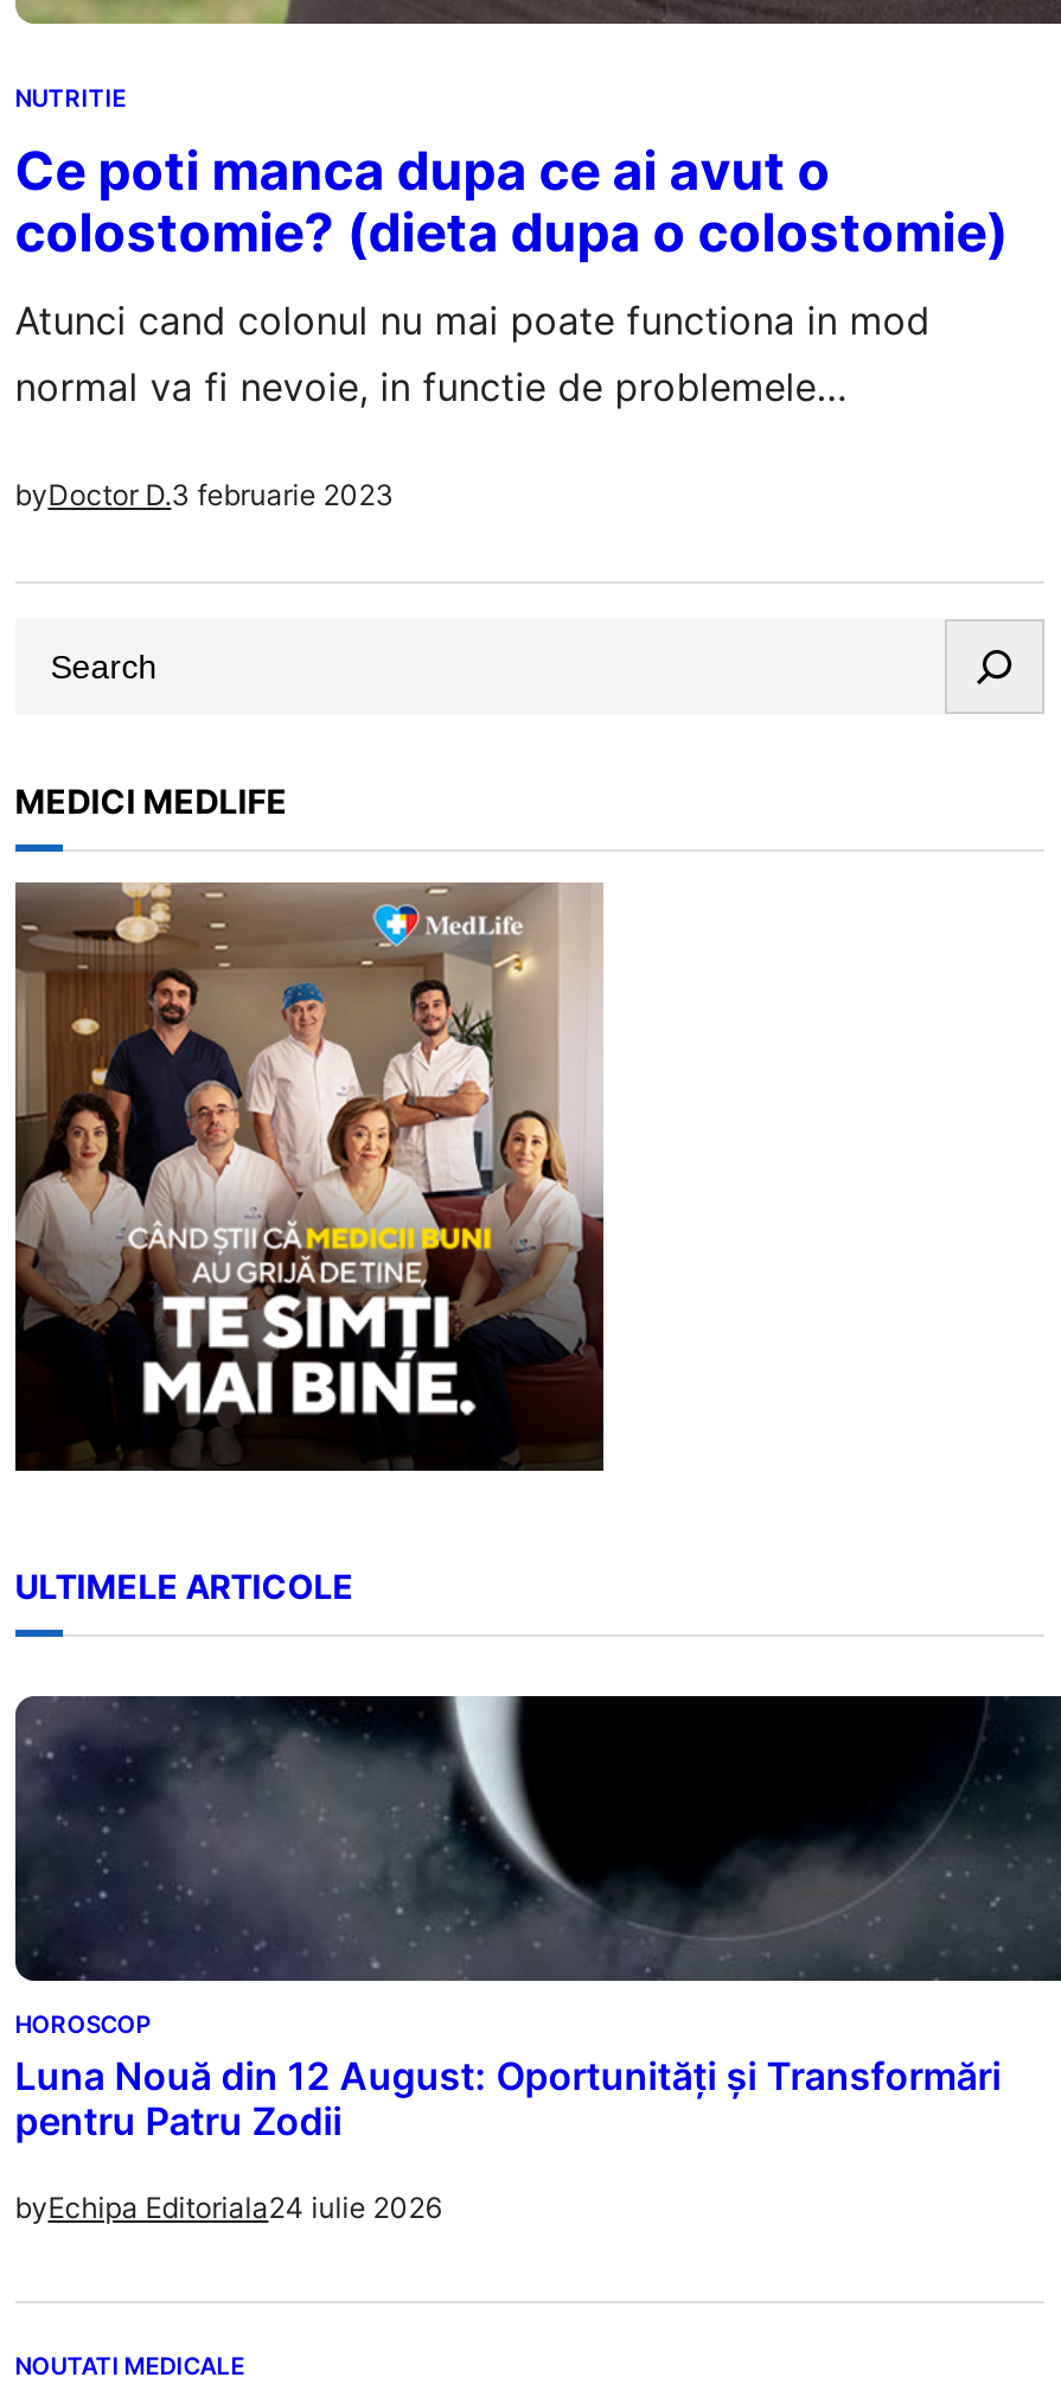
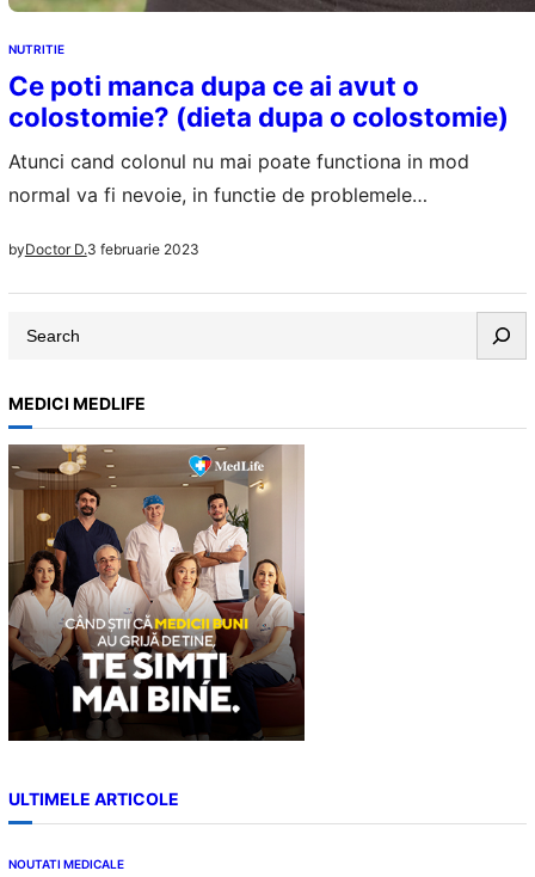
- [image]
- HOROSCOP
- Luna Nouă din 12 August: Oportunități și Transformări
- pentru Patru Zodii
- byEchipa Editoriala24 iulie 2026
